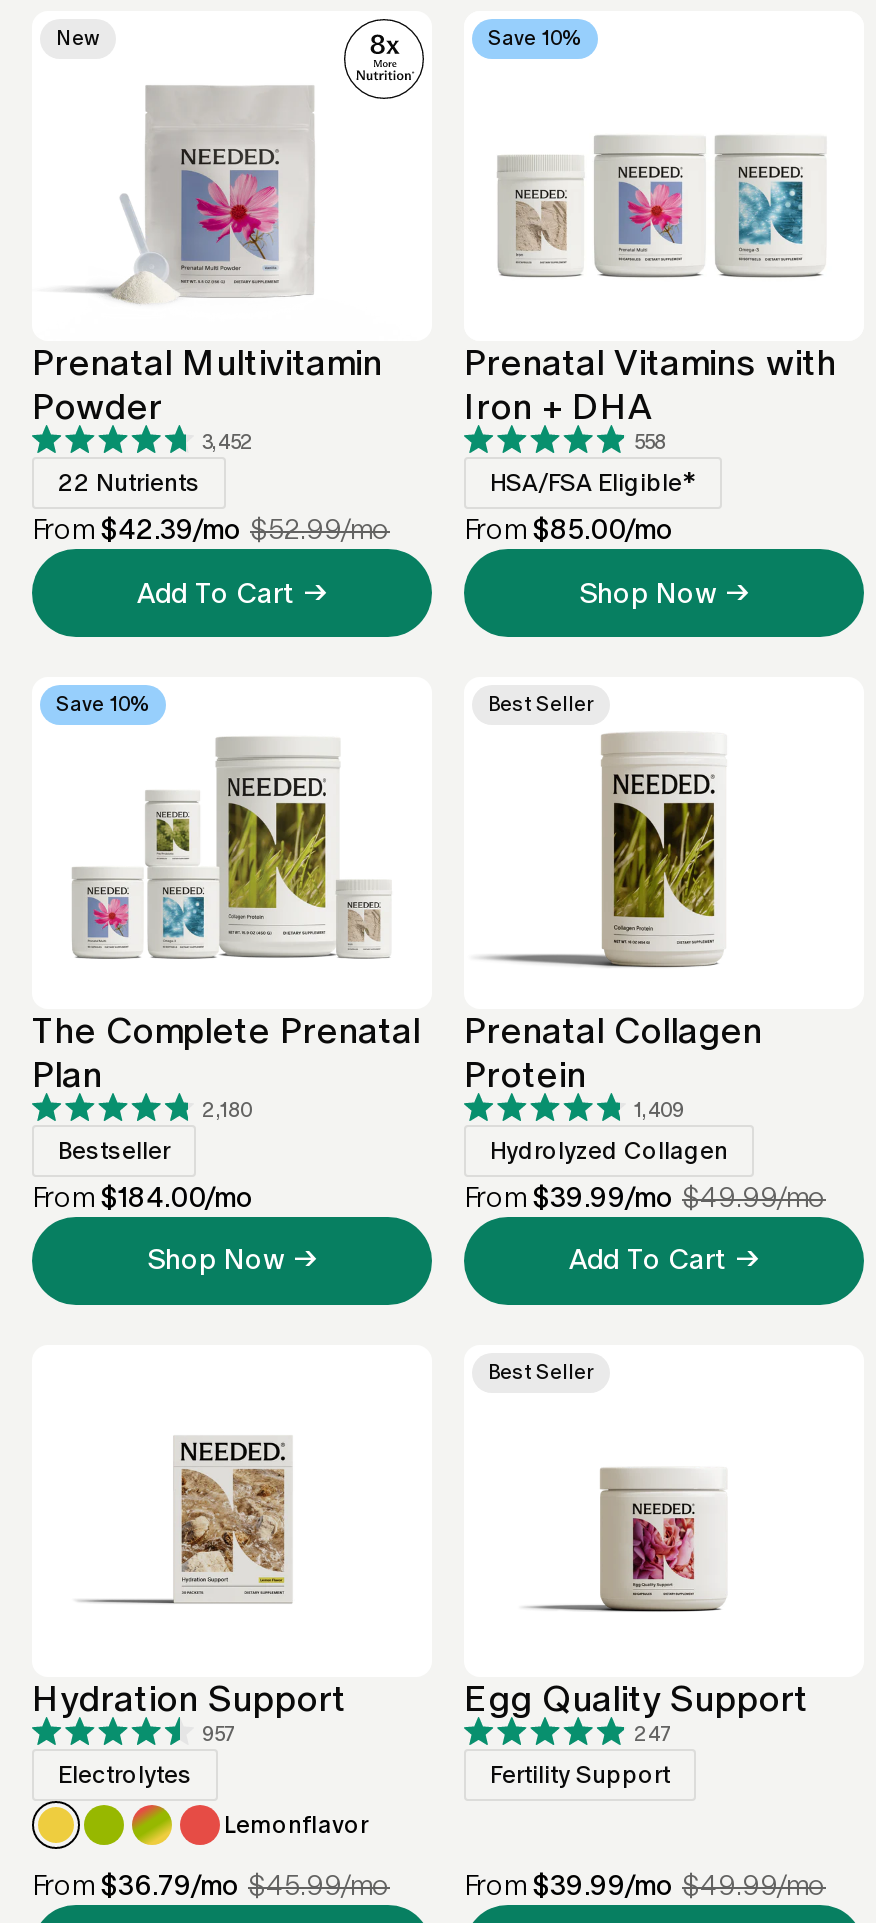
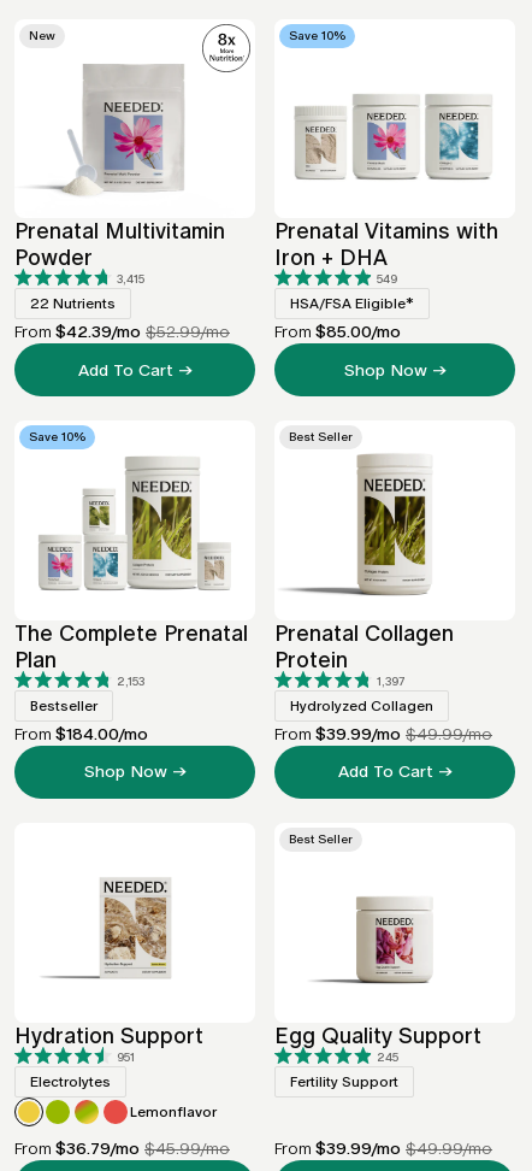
- 3,452
+ 3,415

- 558
+ 549

- 2,180
+ 2,153

- 1,409
+ 1,397

- 957
+ 951

- 247
+ 245
